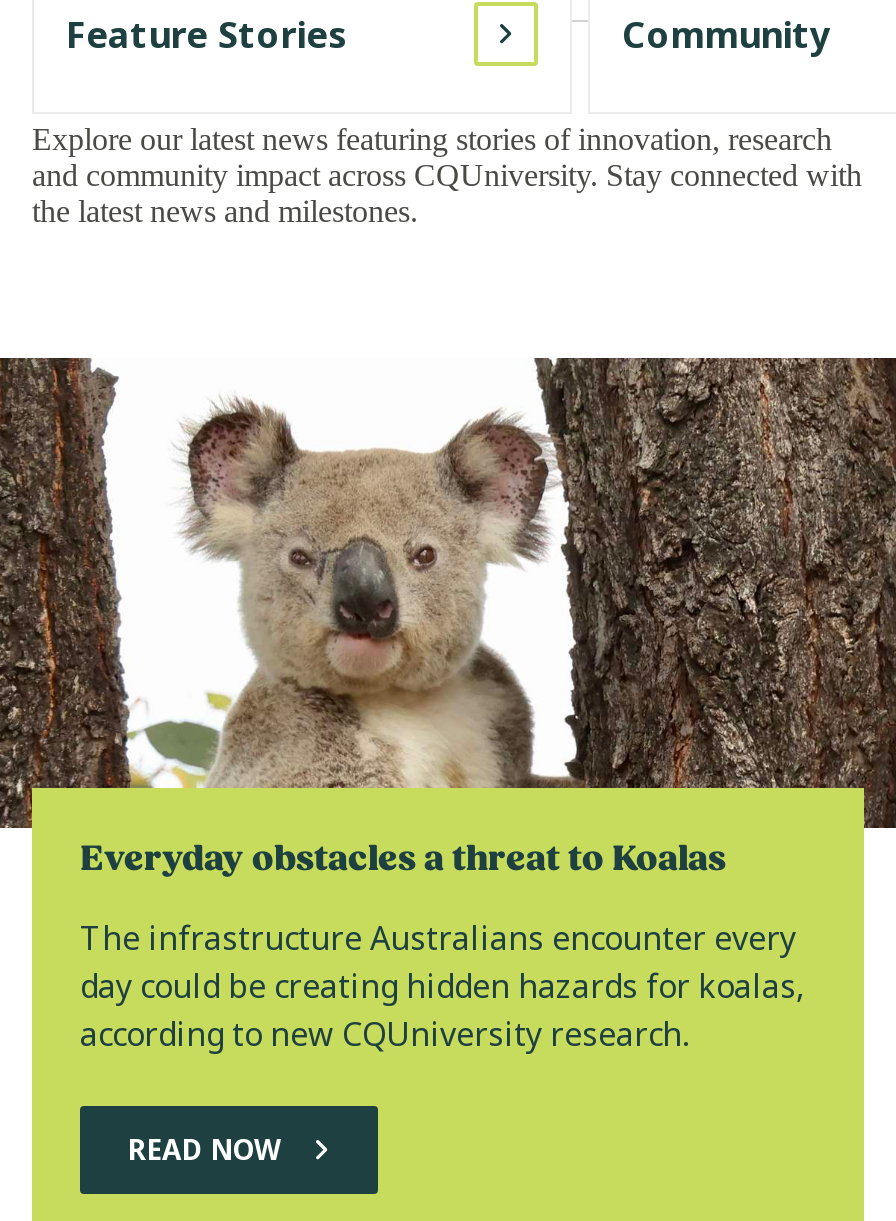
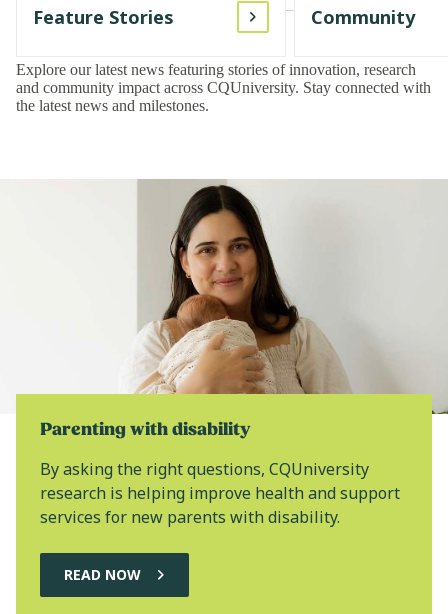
- [image]
- Everyday obstacles a threat to Koalas
+ [image]
+ Parenting with disability

- The infrastructure Australians encounter every
- day could be creating hidden hazards for koalas,
- according to new CQUniversity research.
+ By asking the right questions, CQUniversity
+ research is helping improve health and support
+ services for new parents with disability.
